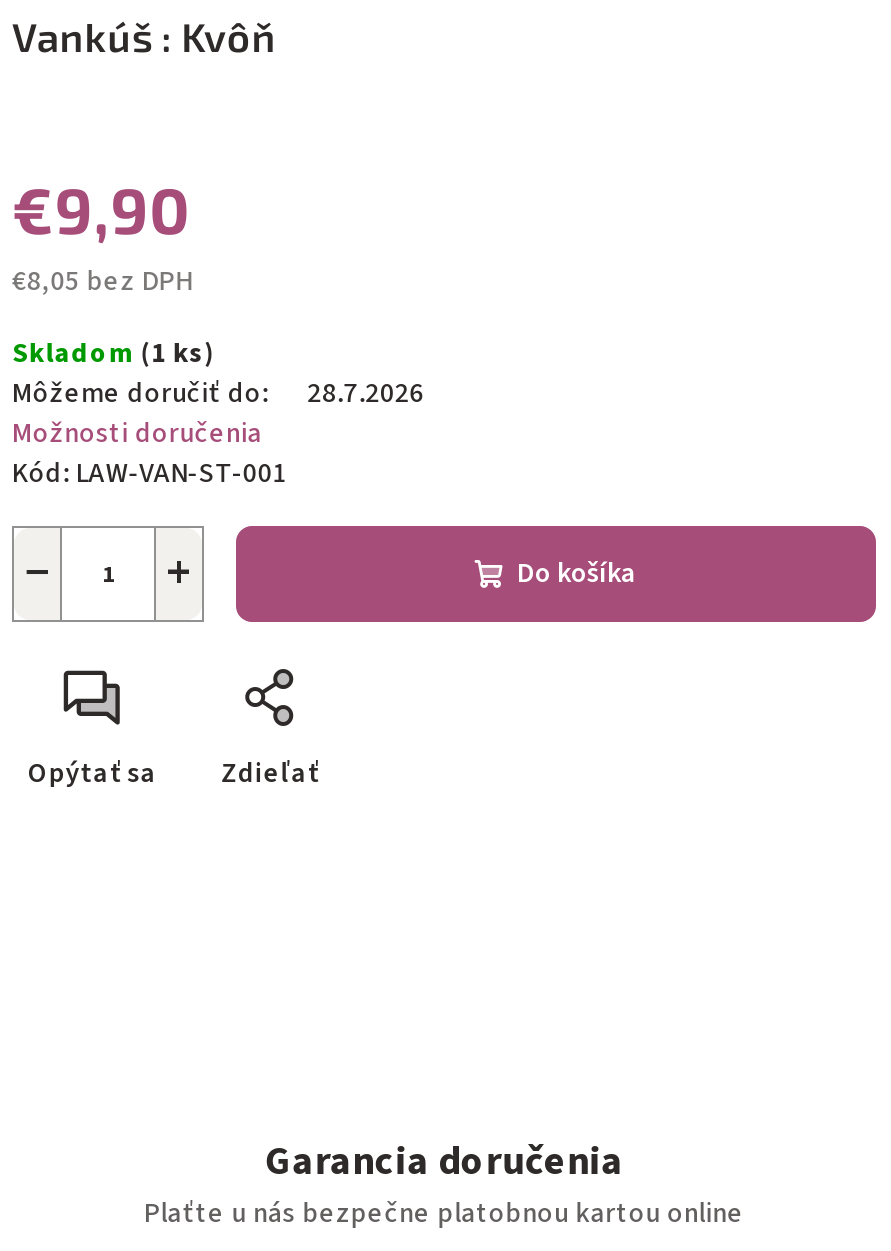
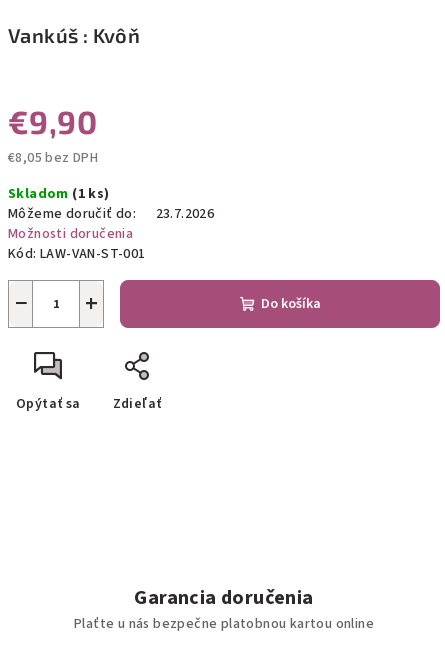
- Môžeme doručiť do: 28.7.2026
+ Môžeme doručiť do: 23.7.2026
